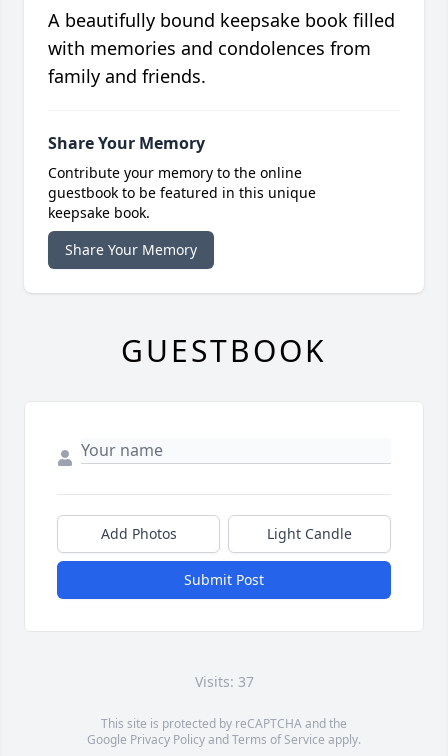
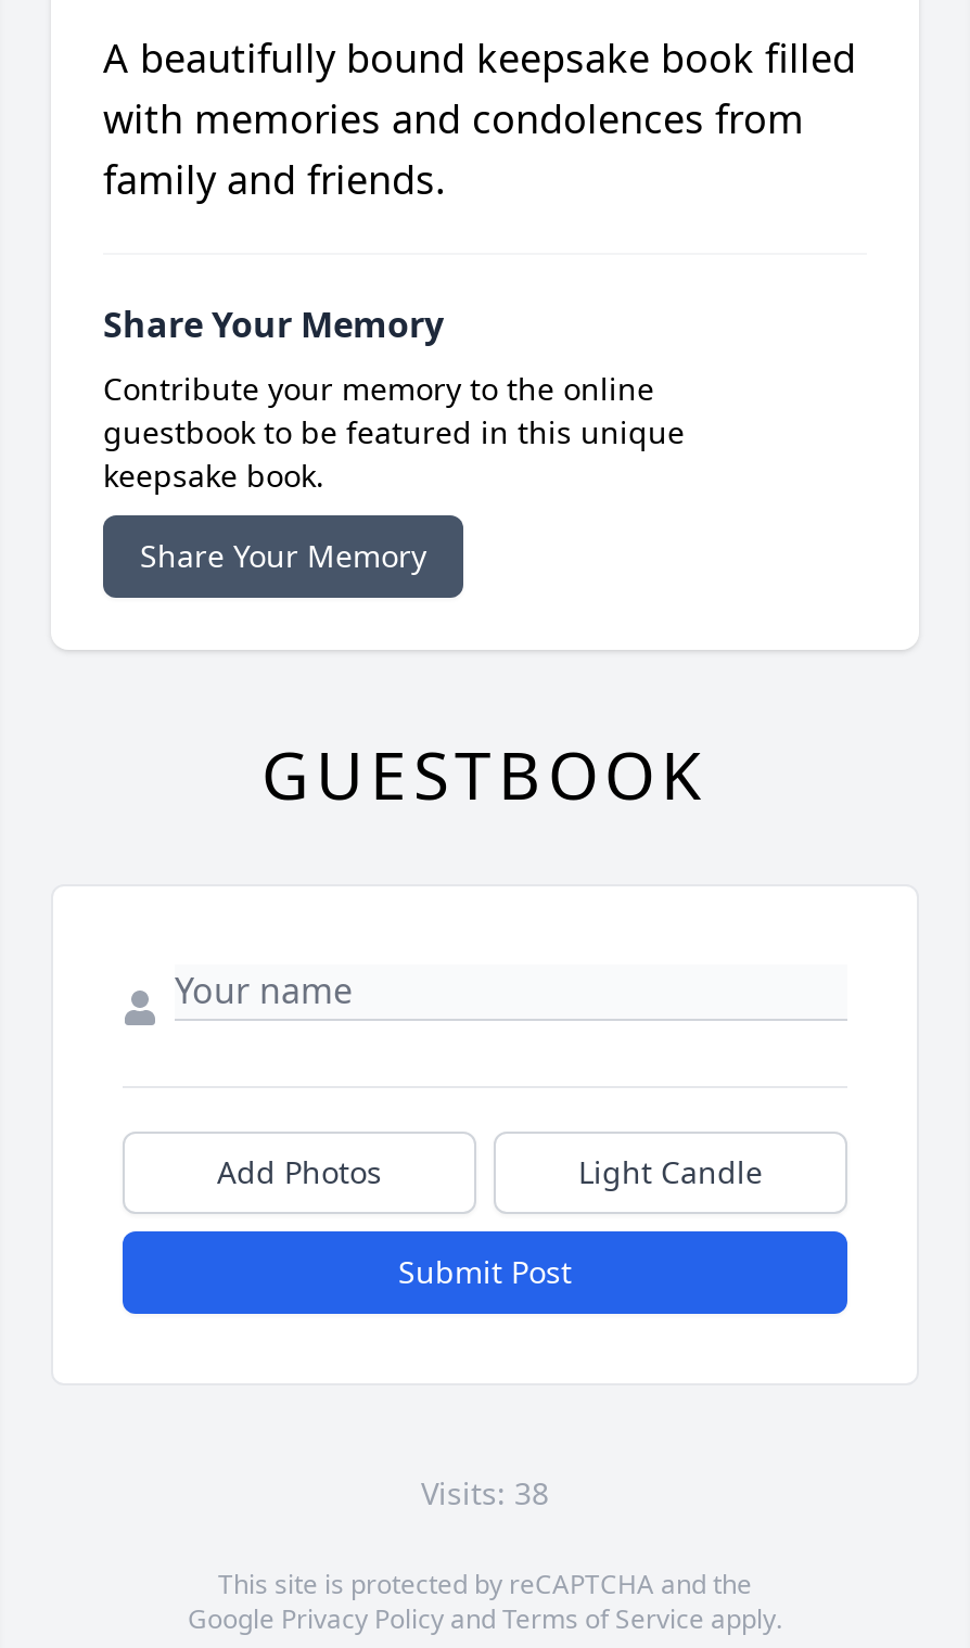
- Visits: 37
+ Visits: 38
